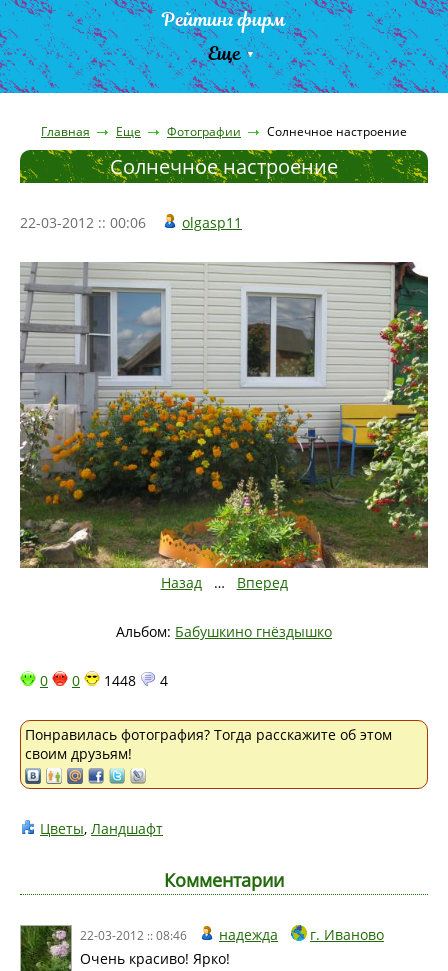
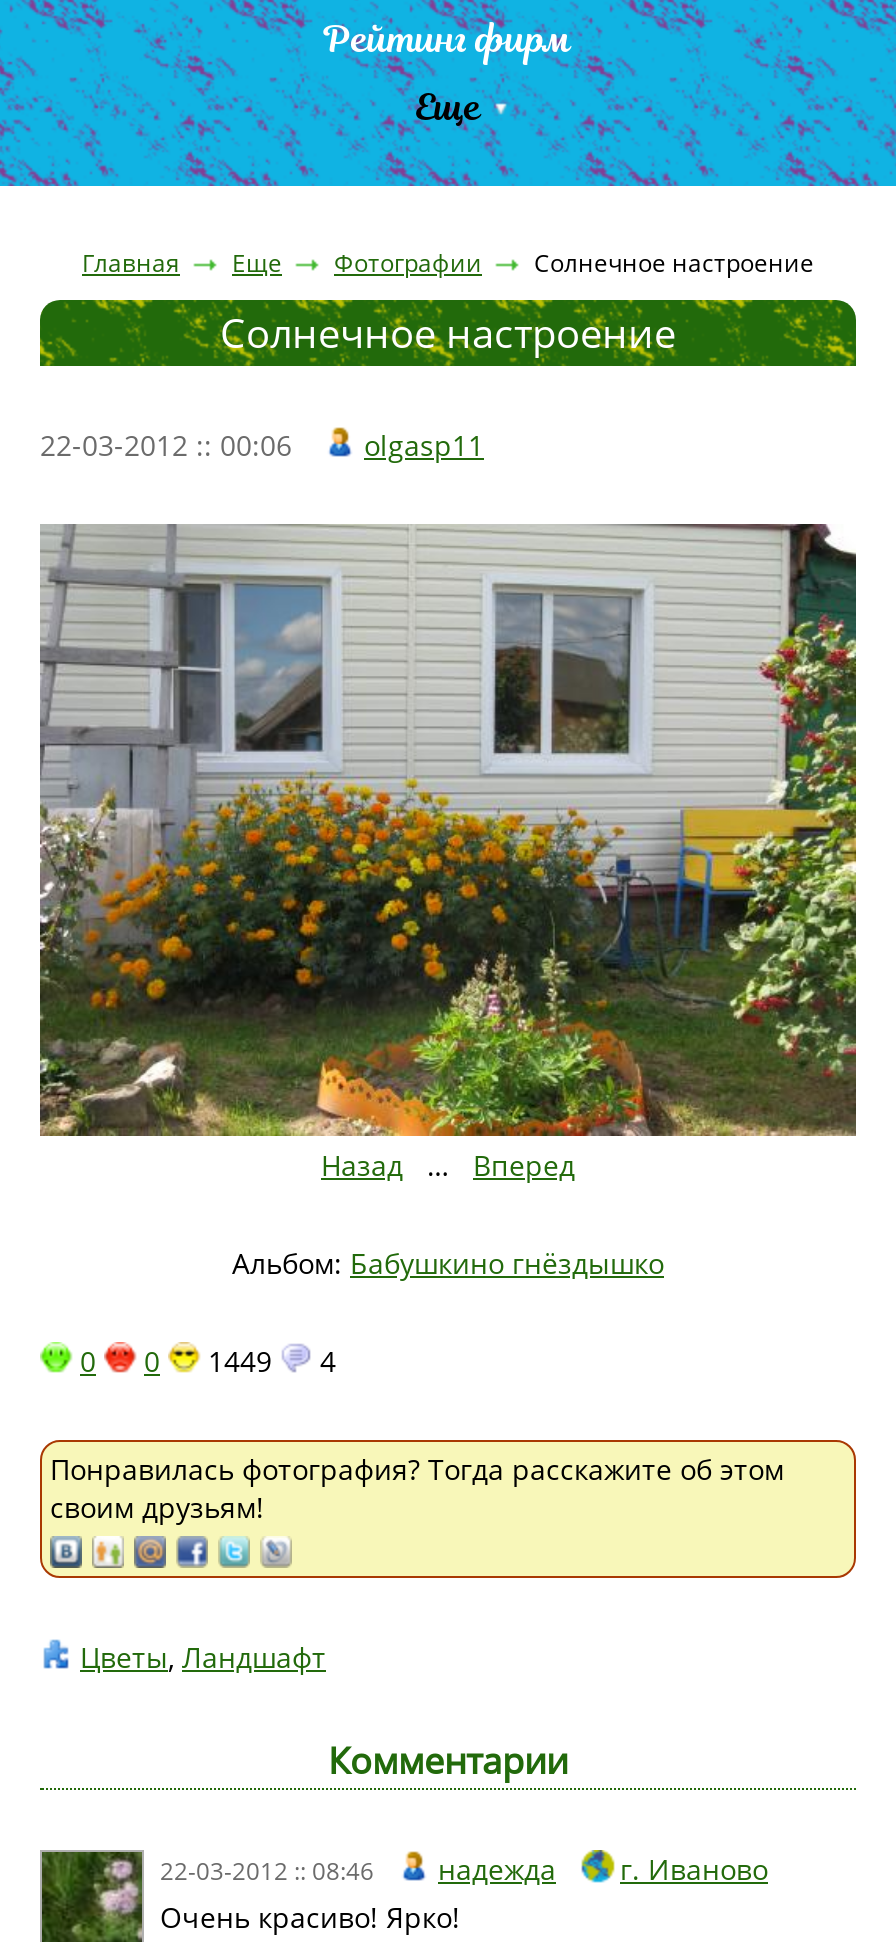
- 0 0 1448 4
+ 0 0 1449 4
